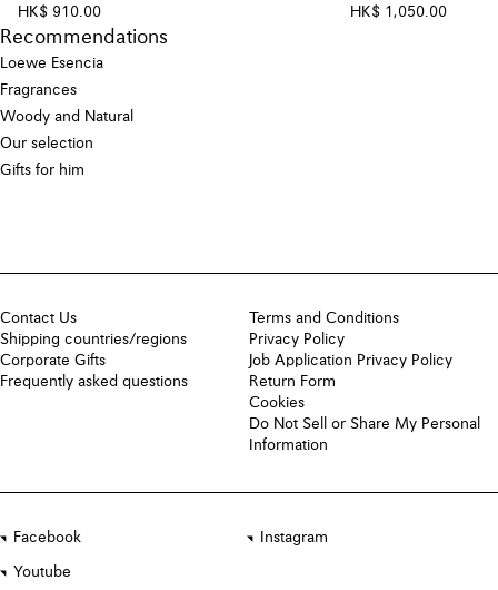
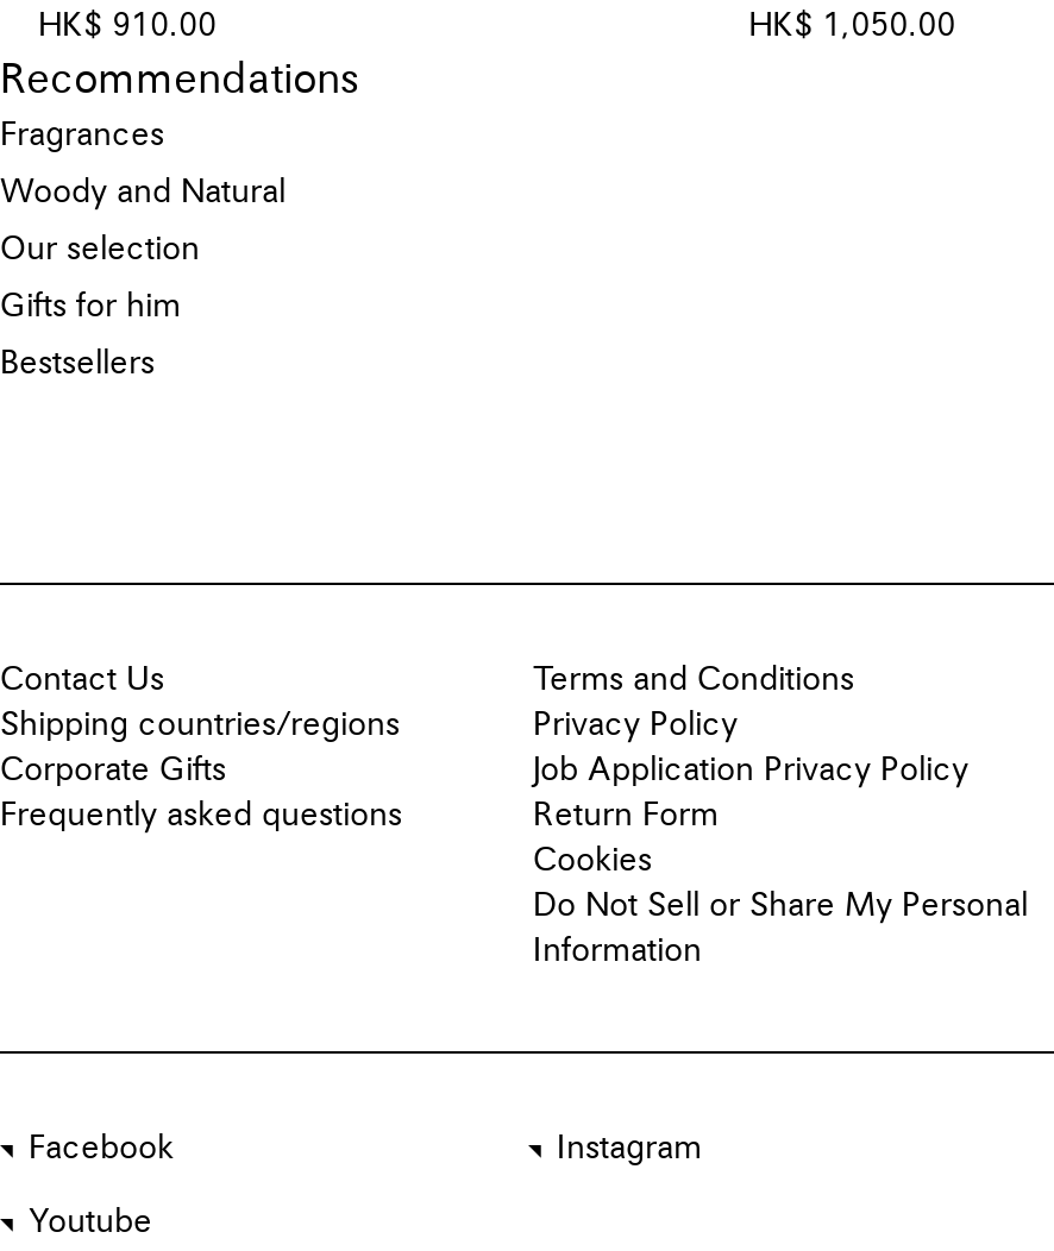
- Loewe Esencia

moved up: Fragrances | Woody and Natural | Our selection | Gifts for him

+ Bestsellers
